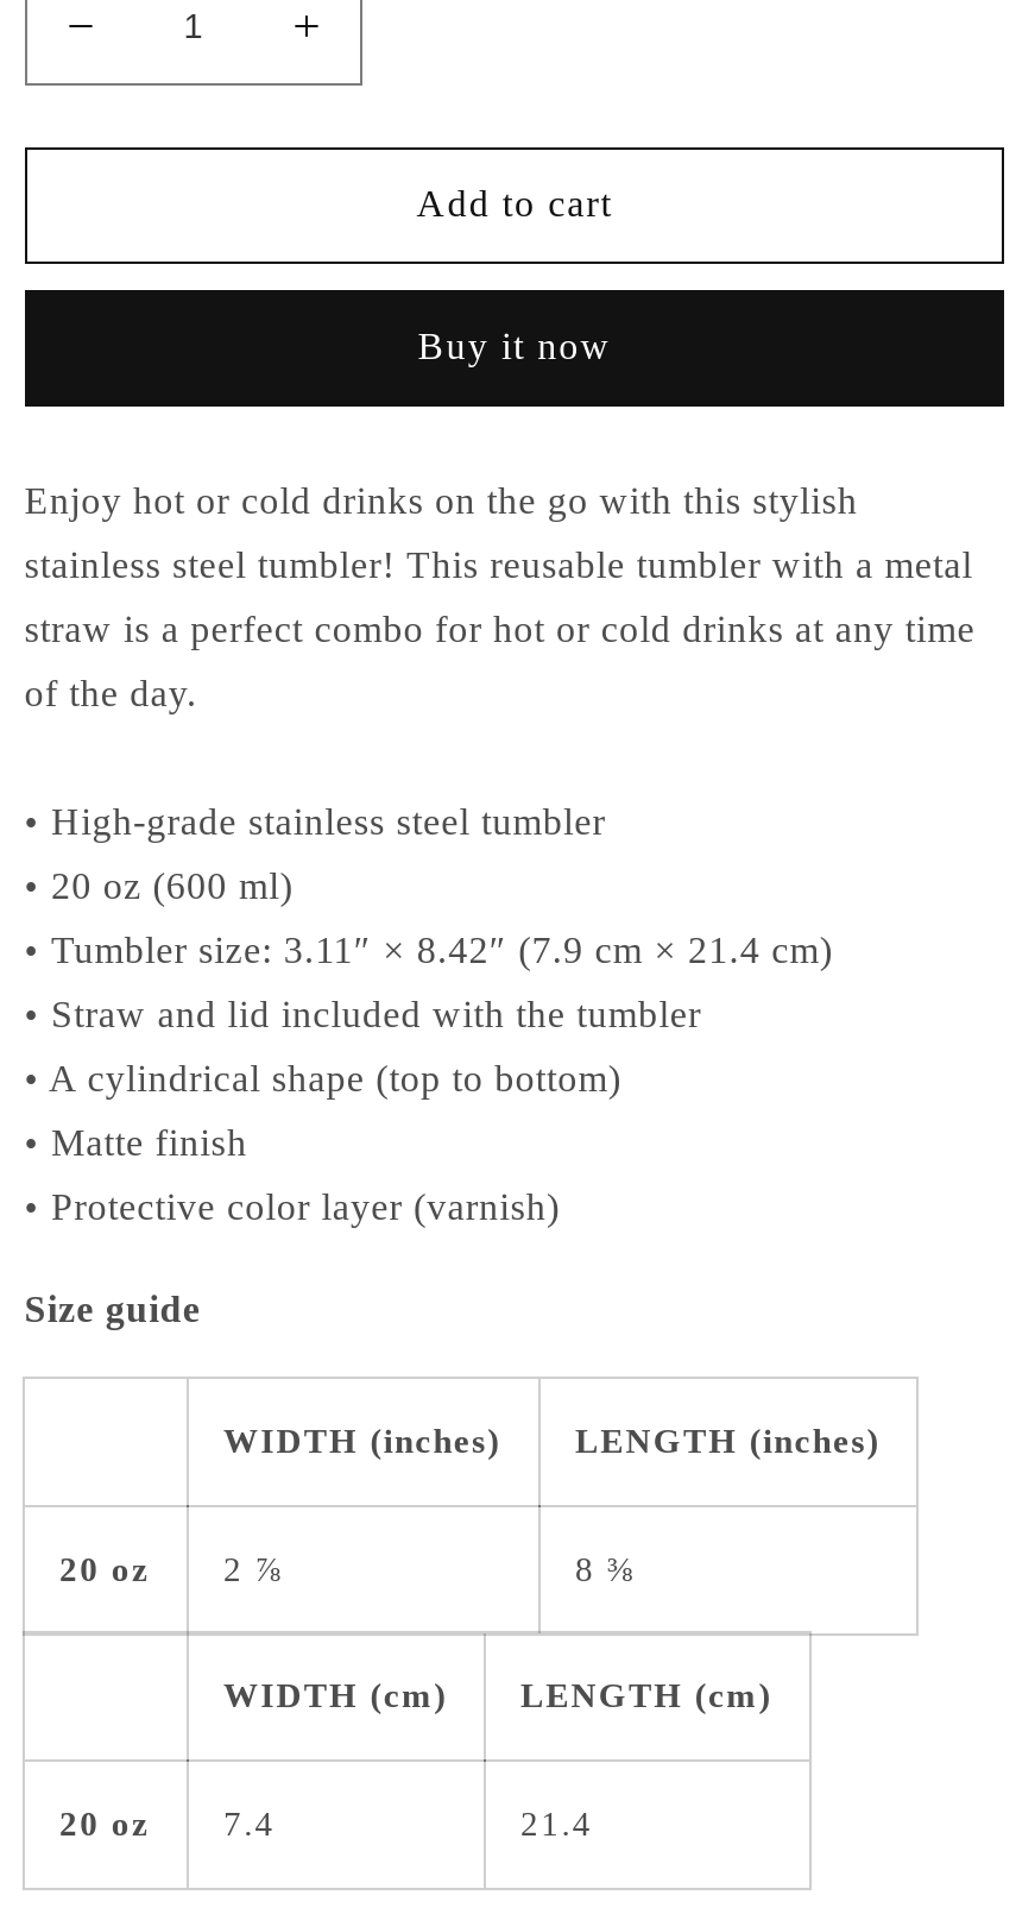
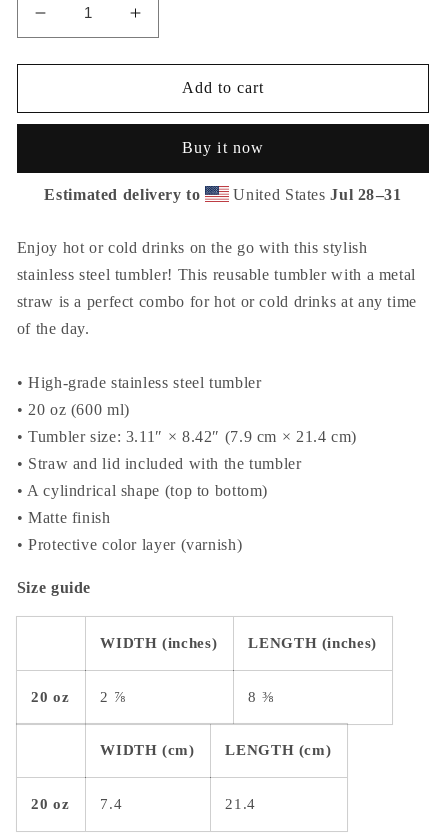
+ Estimated delivery to
+ United States Jul 28–31
